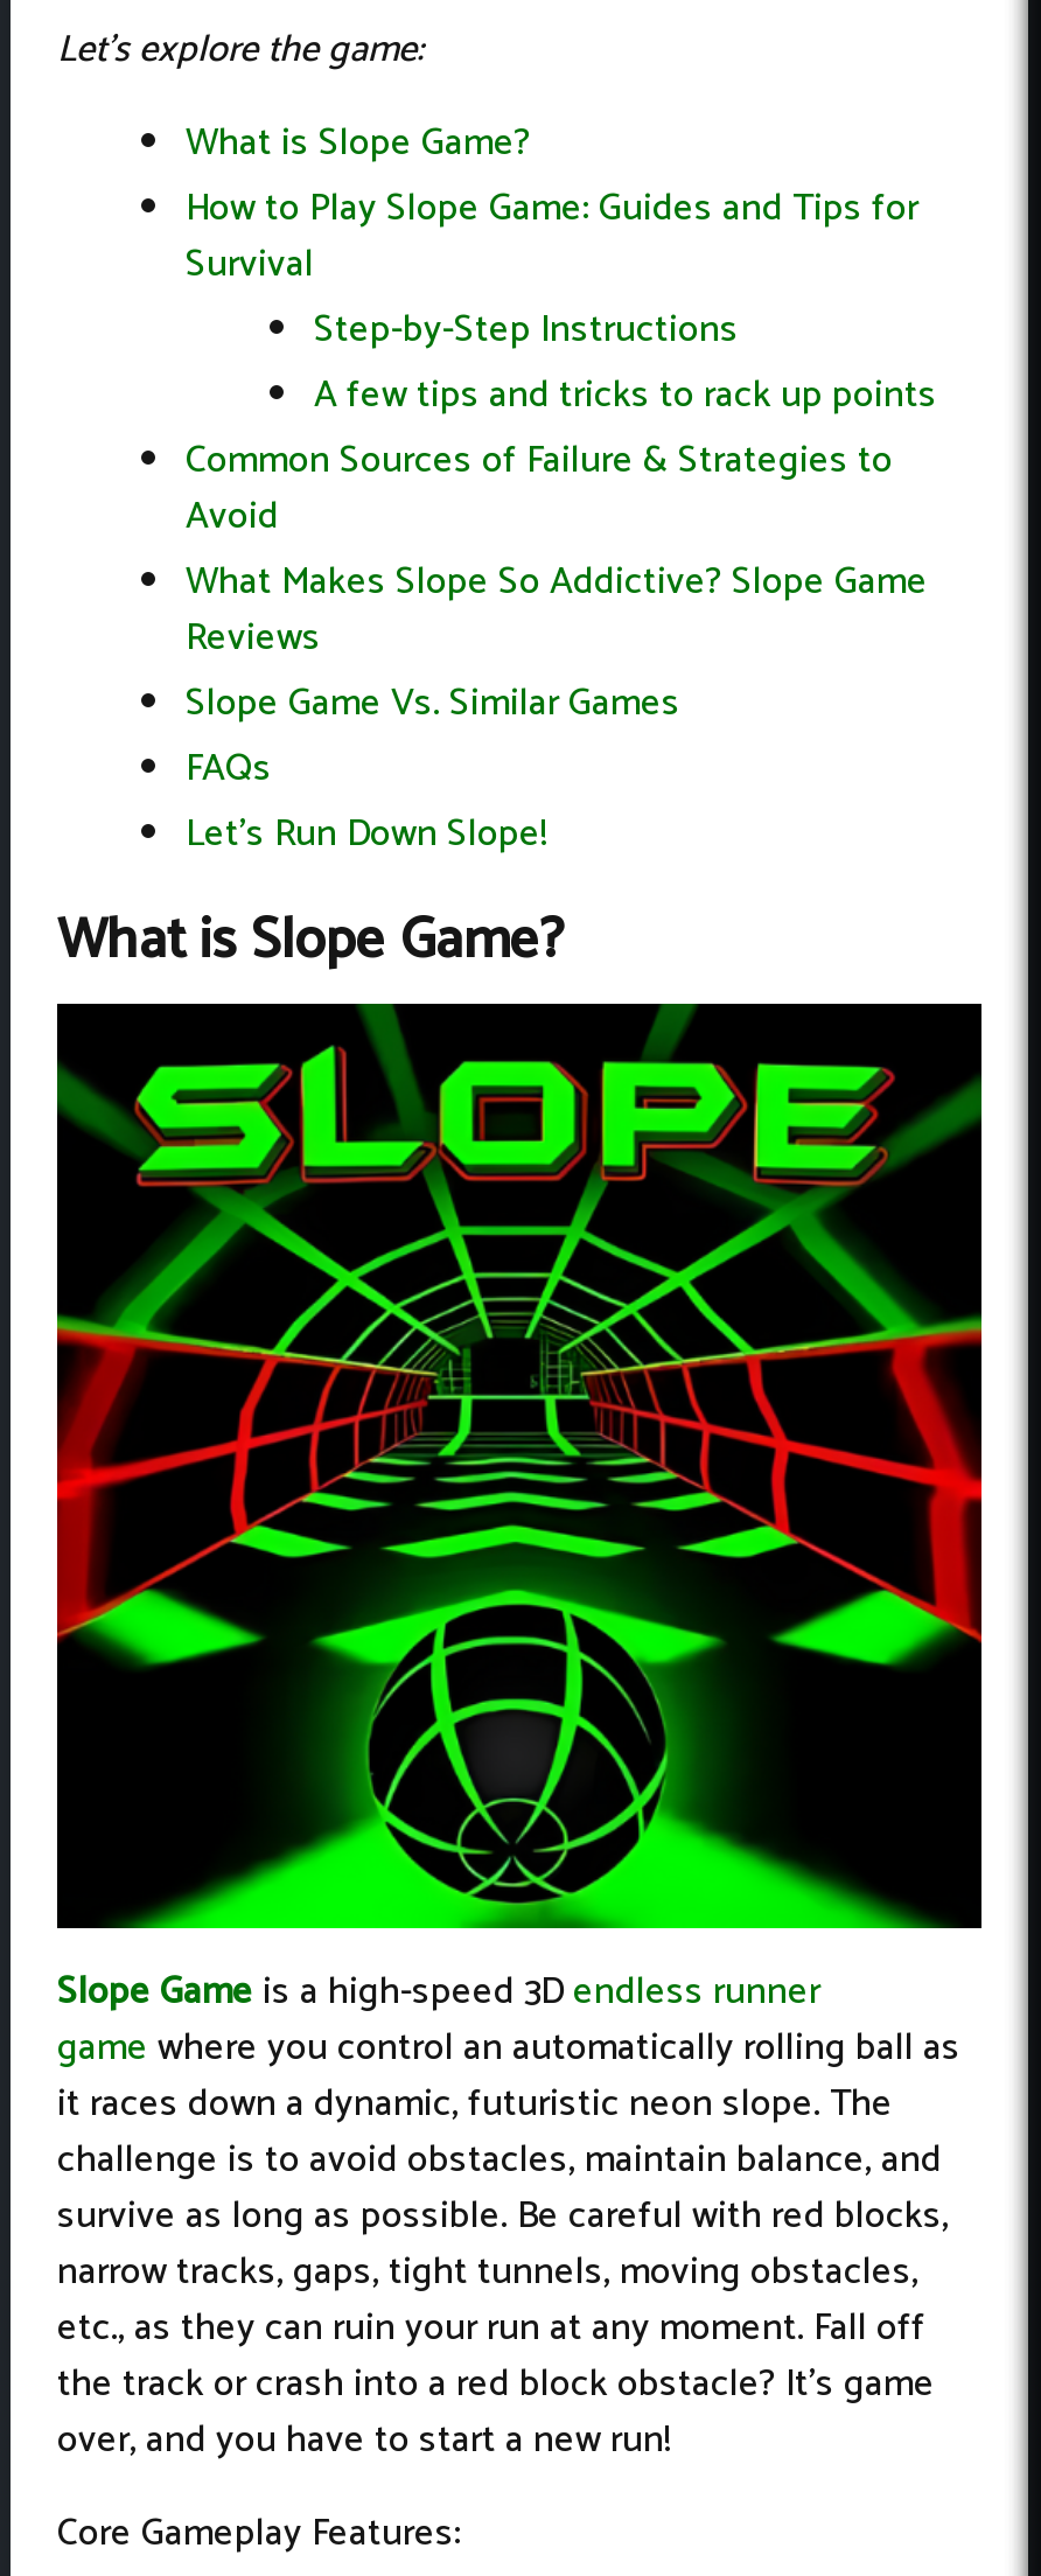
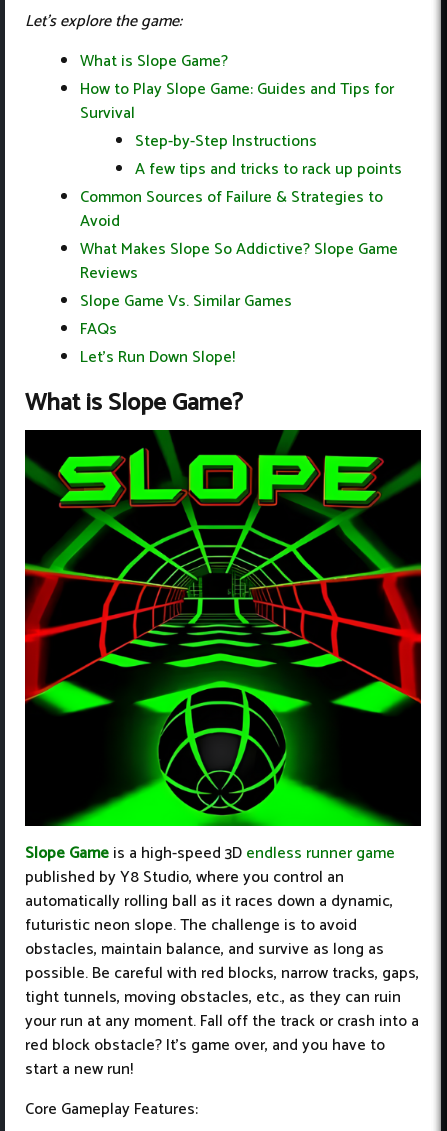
- Slope Game is a high-speed 3Dendless runner
- game where you control an automatically rolling ball as
- it races down a dynamic, futuristic neon slope. The
- challenge is to avoid obstacles, maintain balance, and
- survive as long as possible. Be careful with red blocks,
- narrow tracks, gaps, tight tunnels, moving obstacles,
- etc., as they can ruin your run at any moment. Fall off
- the track or crash into a red block obstacle? It’s game
- over, and you have to start a new run!
+ Slope Game is a high-speed 3D endless runner game
+ published by Y8 Studio, where you control an
+ automatically rolling ball as it races down a dynamic,
+ futuristic neon slope. The challenge is to avoid
+ obstacles, maintain balance, and survive as long as
+ possible. Be careful with red blocks, narrow tracks, gaps,
+ tight tunnels, moving obstacles, etc., as they can ruin
+ your run at any moment. Fall off the track or crash into a
+ red block obstacle? It’s game over, and you have to
+ start a new run!
